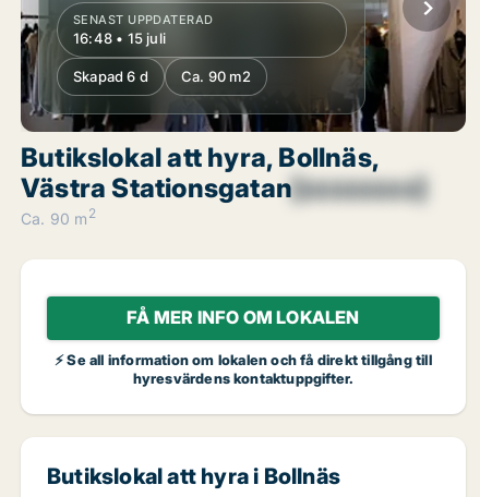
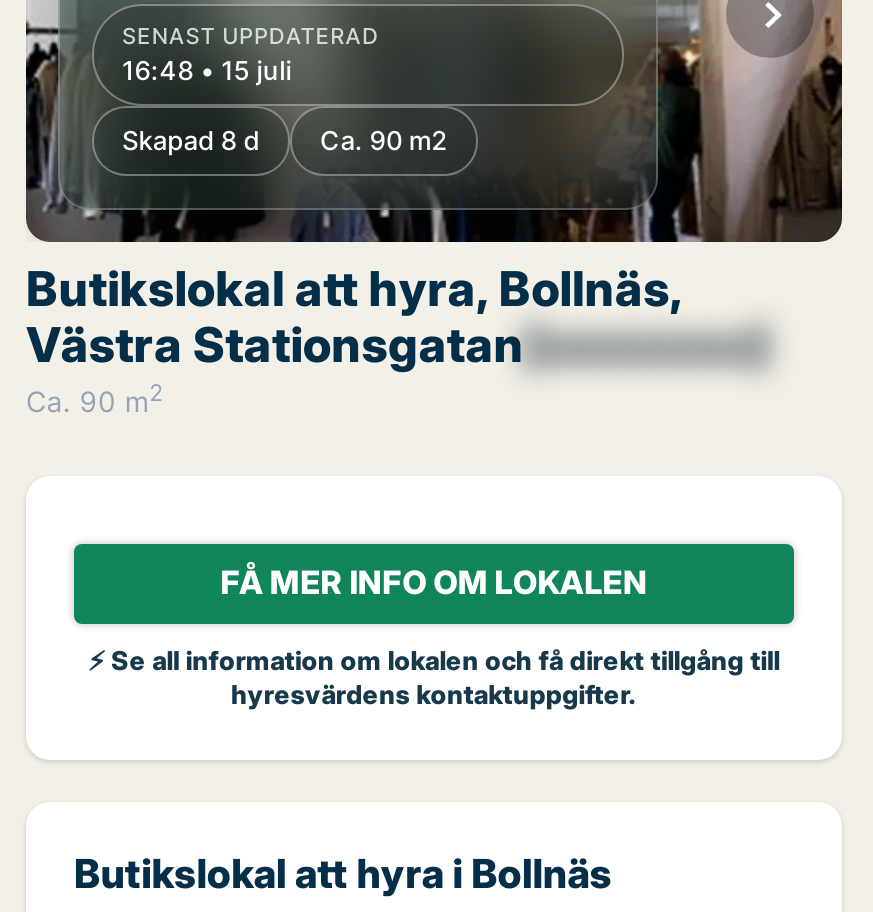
- Skapad 6 d Ca. 90 m2
+ Skapad 8 d Ca. 90 m2
